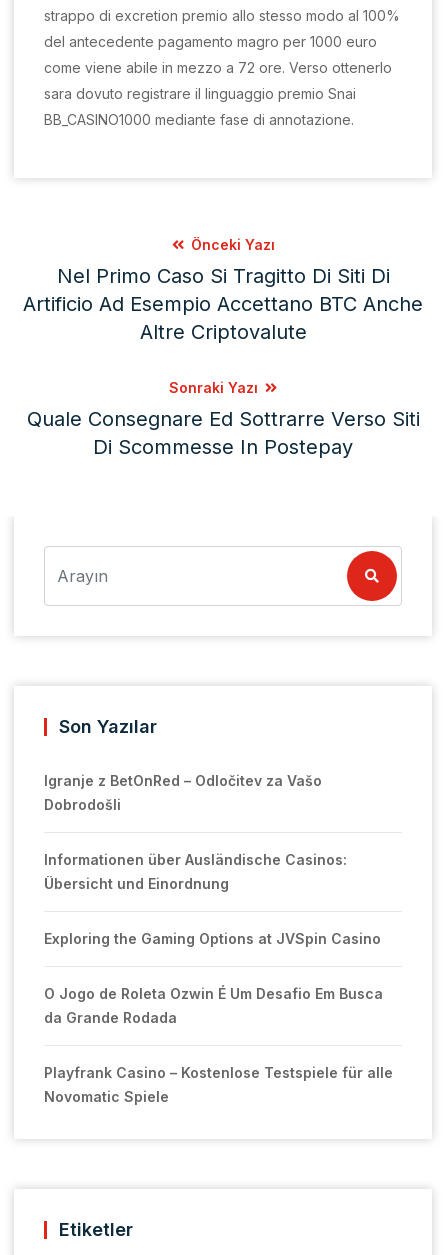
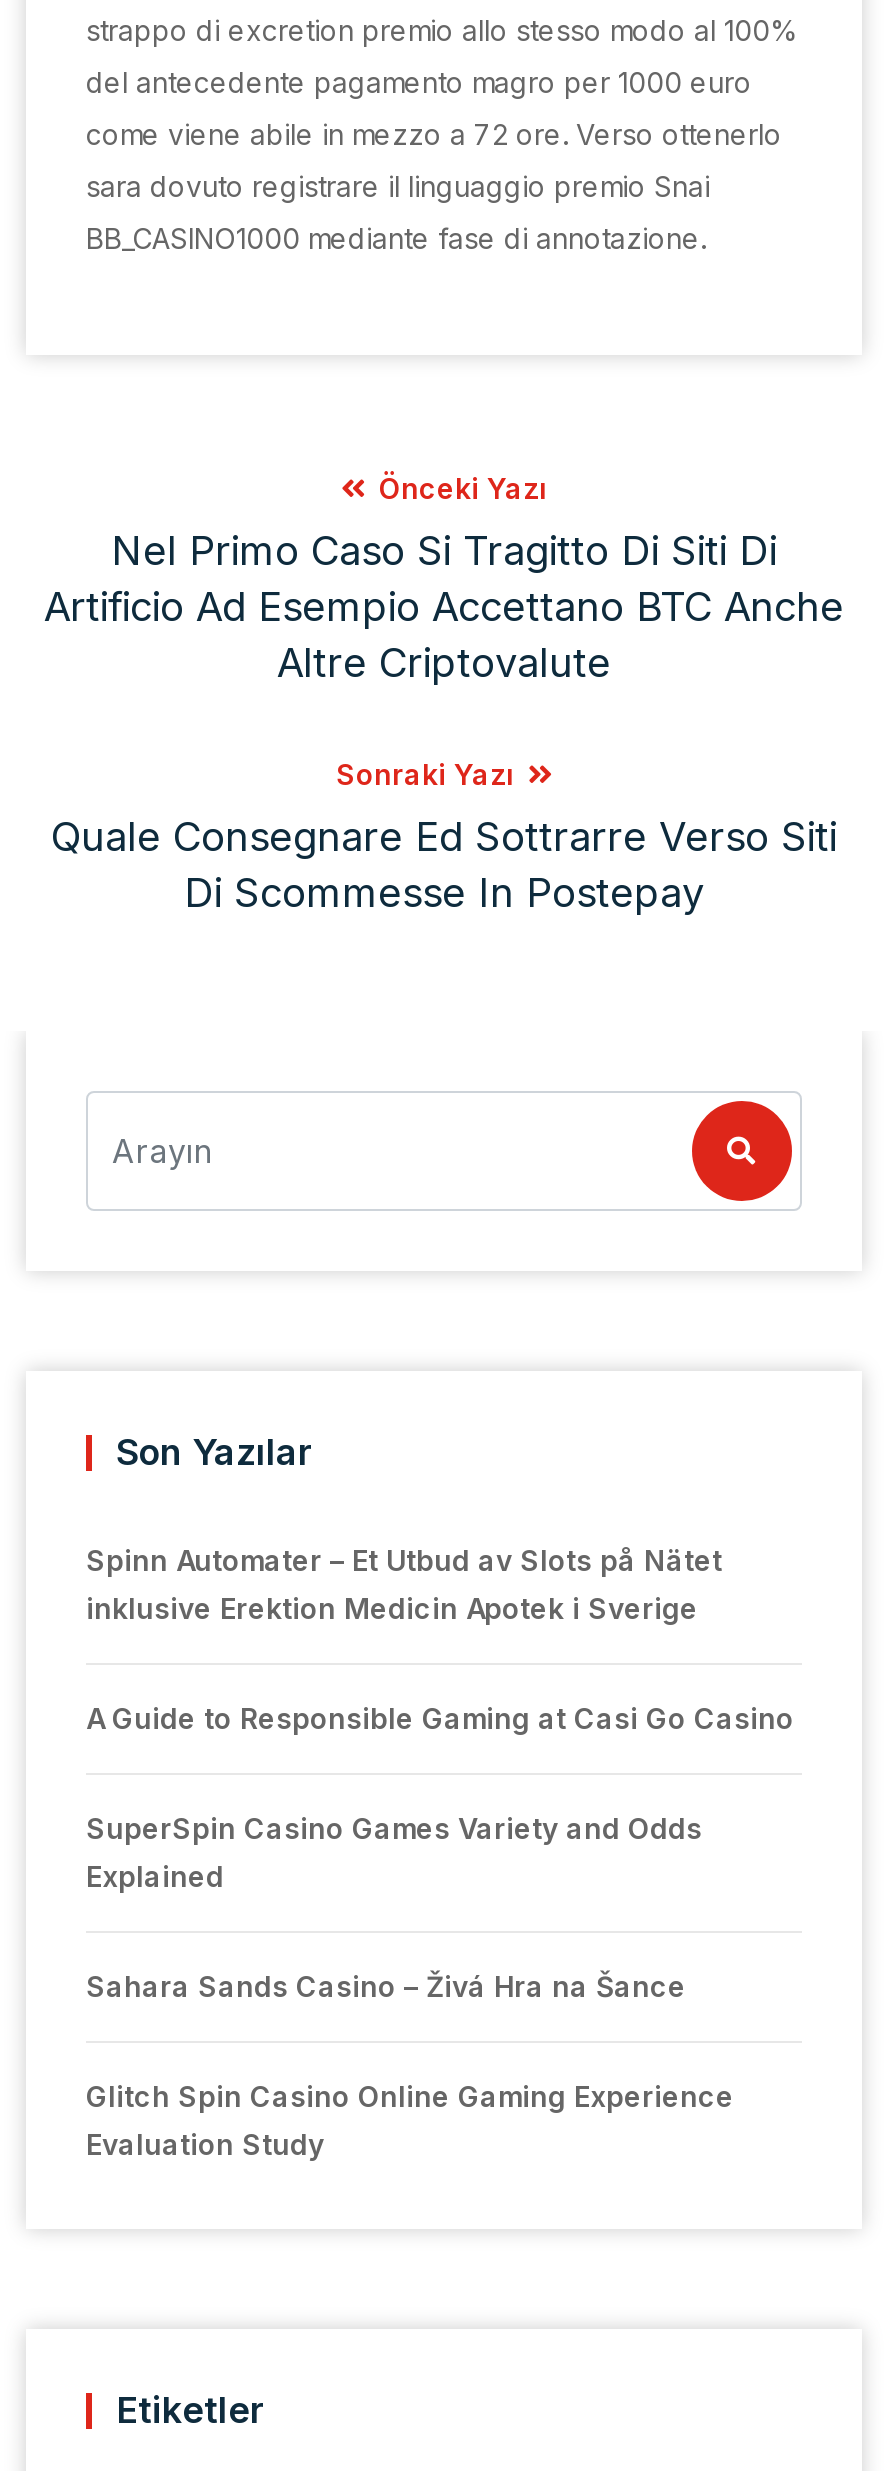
- Igranje z BetOnRed – Odločitev za Vašo
- Dobrodošli
+ Spinn Automater – Et Utbud av Slots på Nätet
+ inklusive Erektion Medicin Apotek i Sverige

- Informationen über Ausländische Casinos:
- Übersicht und Einordnung
+ A Guide to Responsible Gaming at Casi Go Casino

- Exploring the Gaming Options at JVSpin Casino
+ SuperSpin Casino Games Variety and Odds
+ Explained

- O Jogo de Roleta Ozwin É Um Desafio Em Busca
- da Grande Rodada
+ Sahara Sands Casino – Živá Hra na Šance

- Playfrank Casino – Kostenlose Testspiele für alle
- Novomatic Spiele
+ Glitch Spin Casino Online Gaming Experience
+ Evaluation Study
